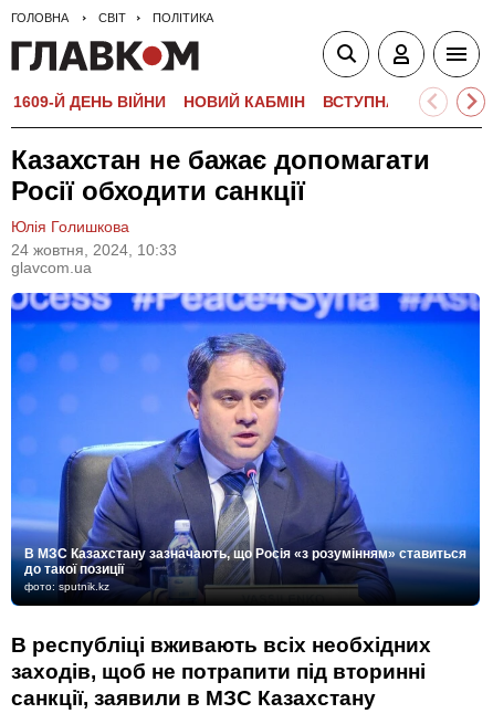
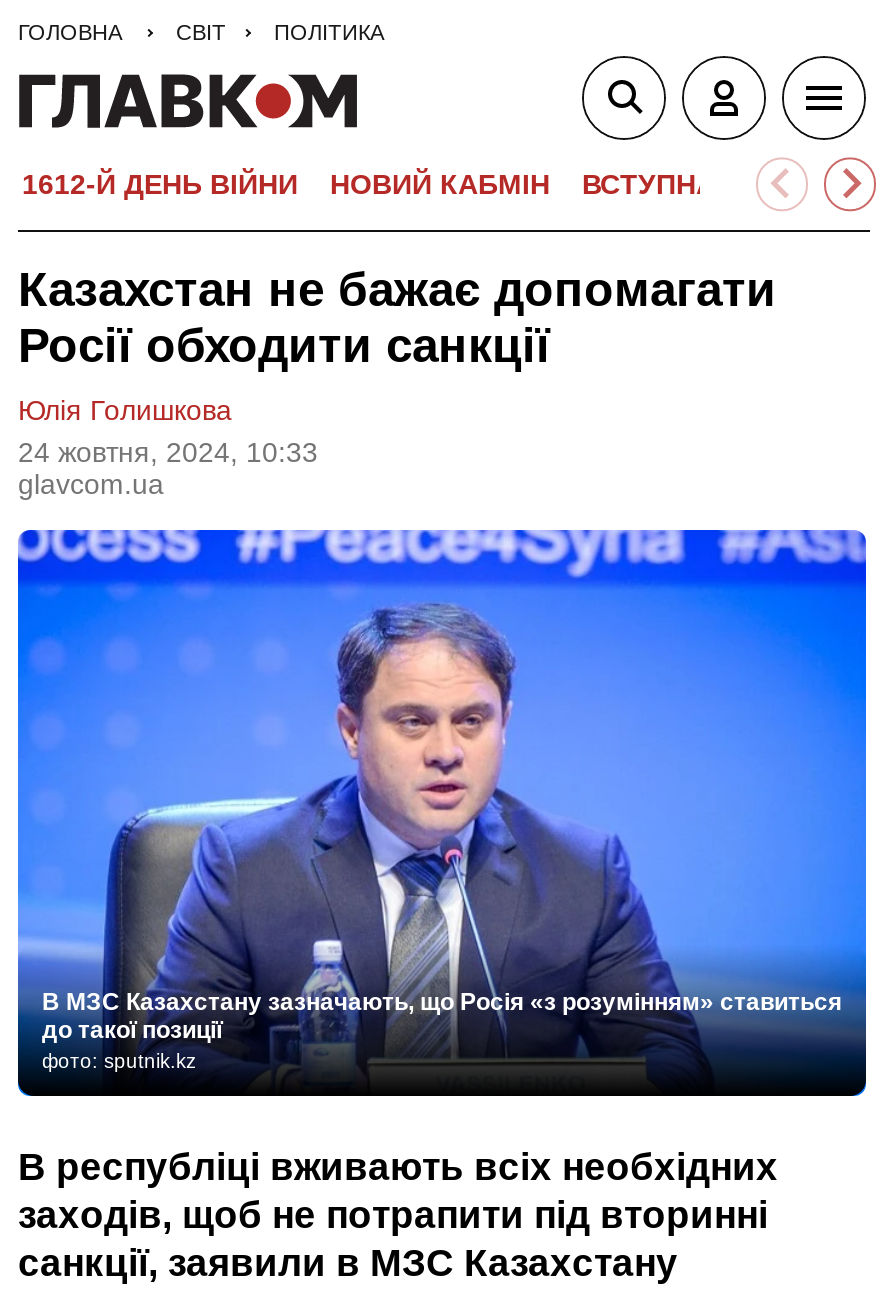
- 1609-Й ДЕНЬ ВІЙНИ
+ 1612-Й ДЕНЬ ВІЙНИ
